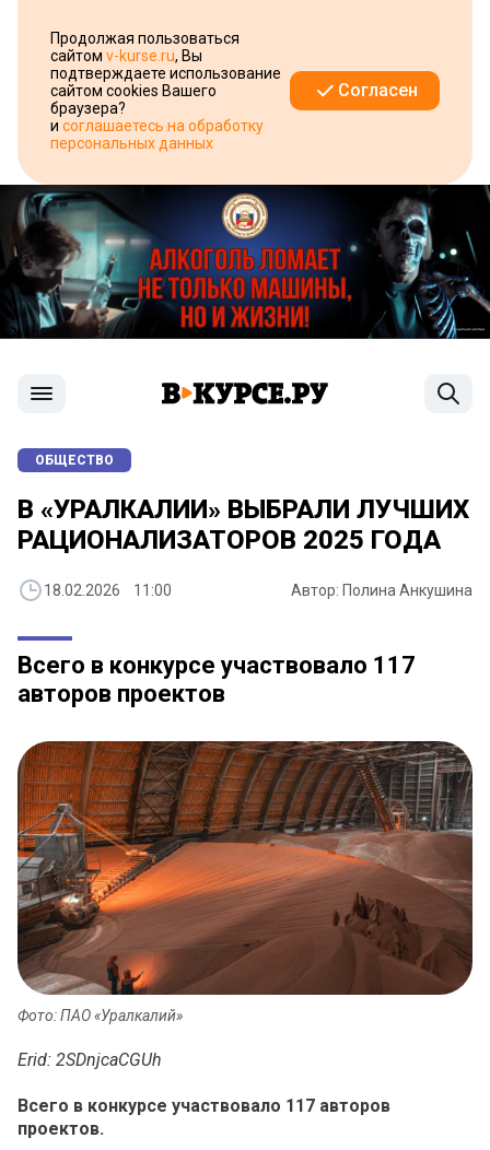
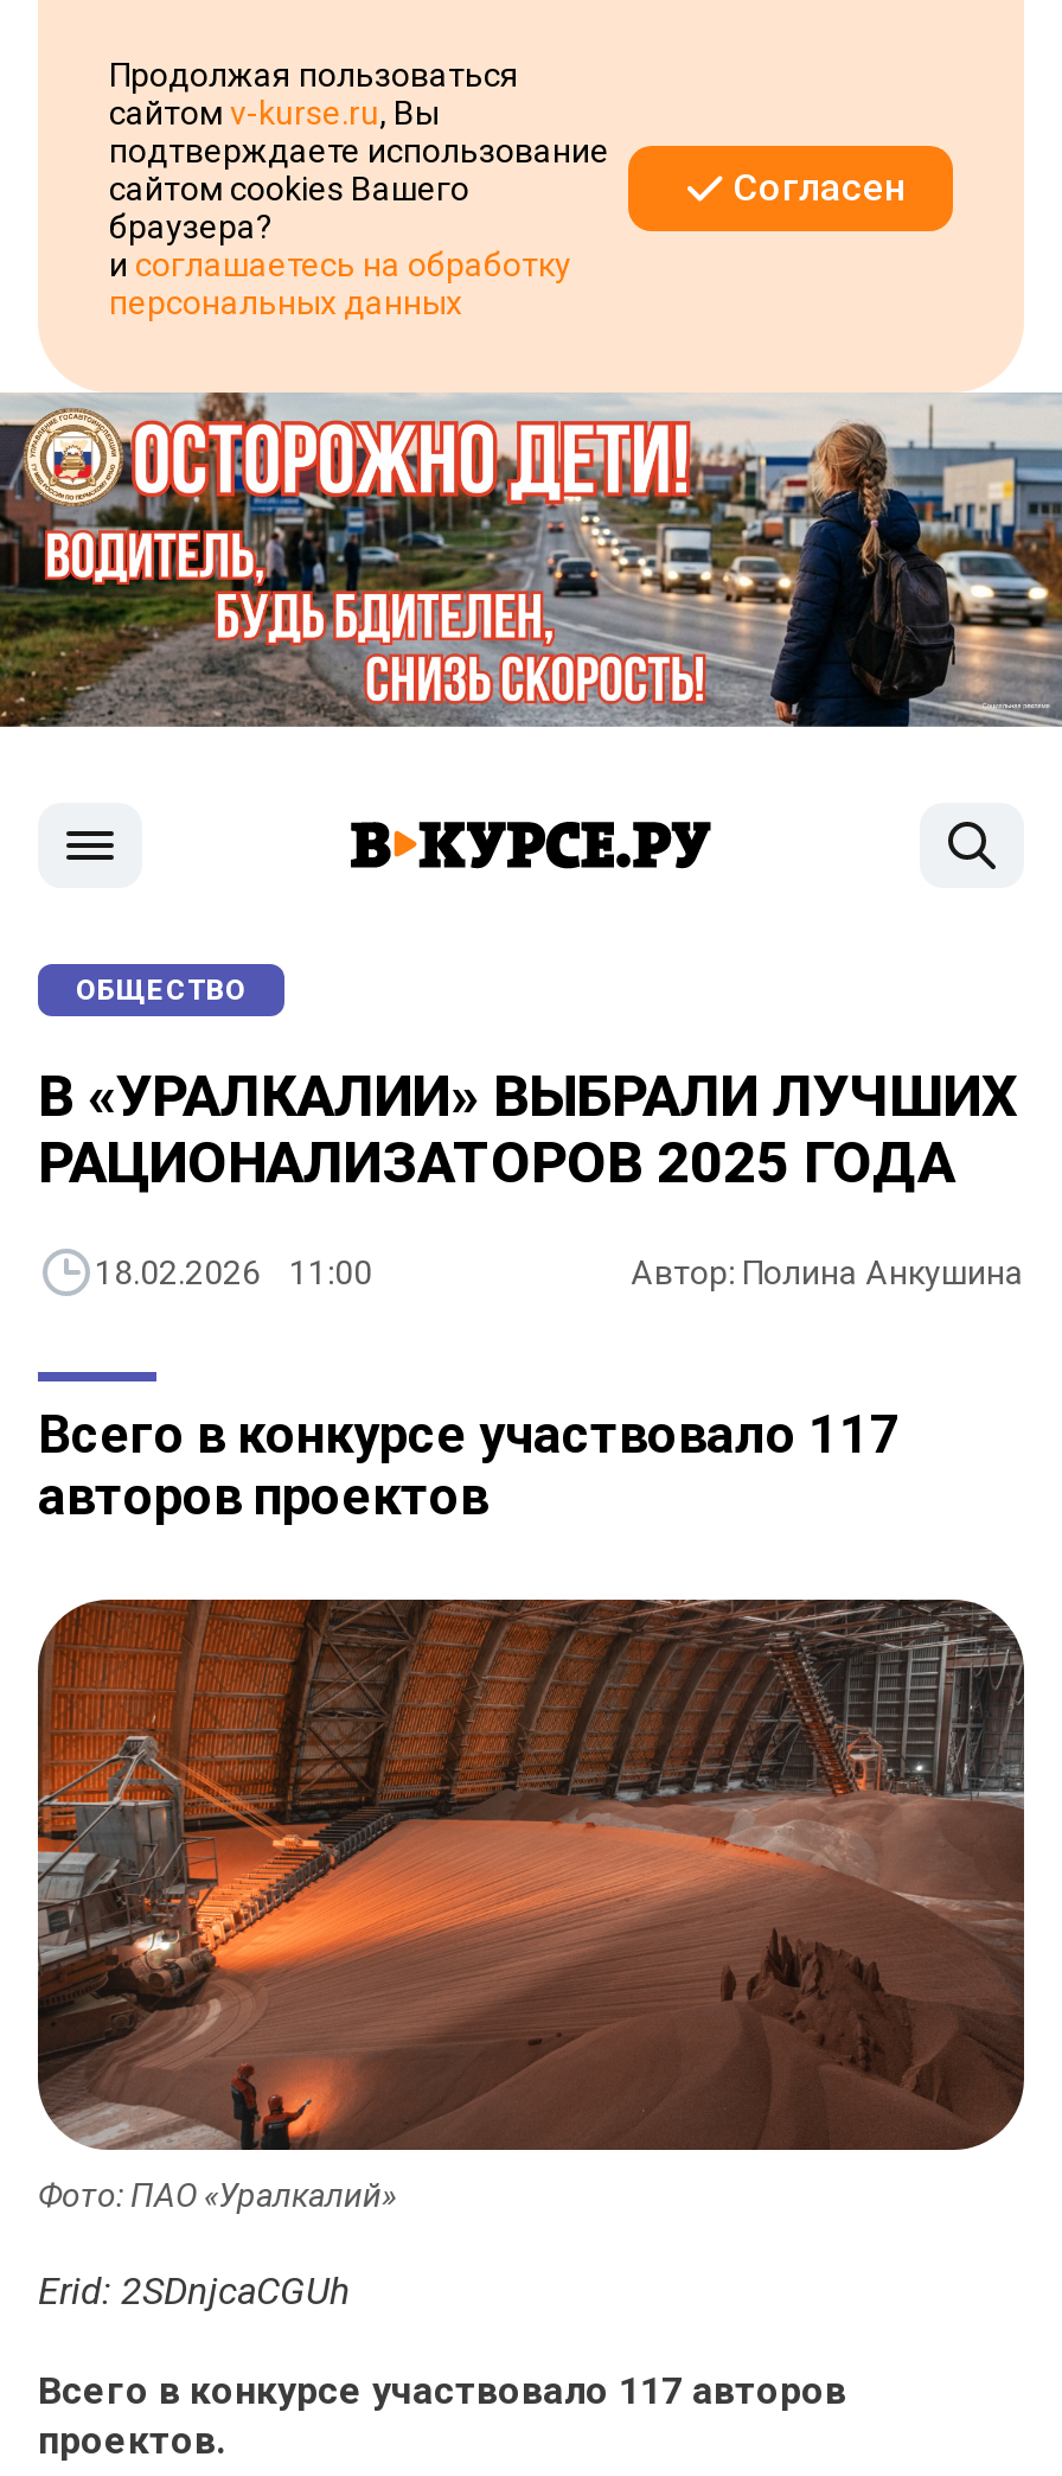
- [image]
+ [image]
